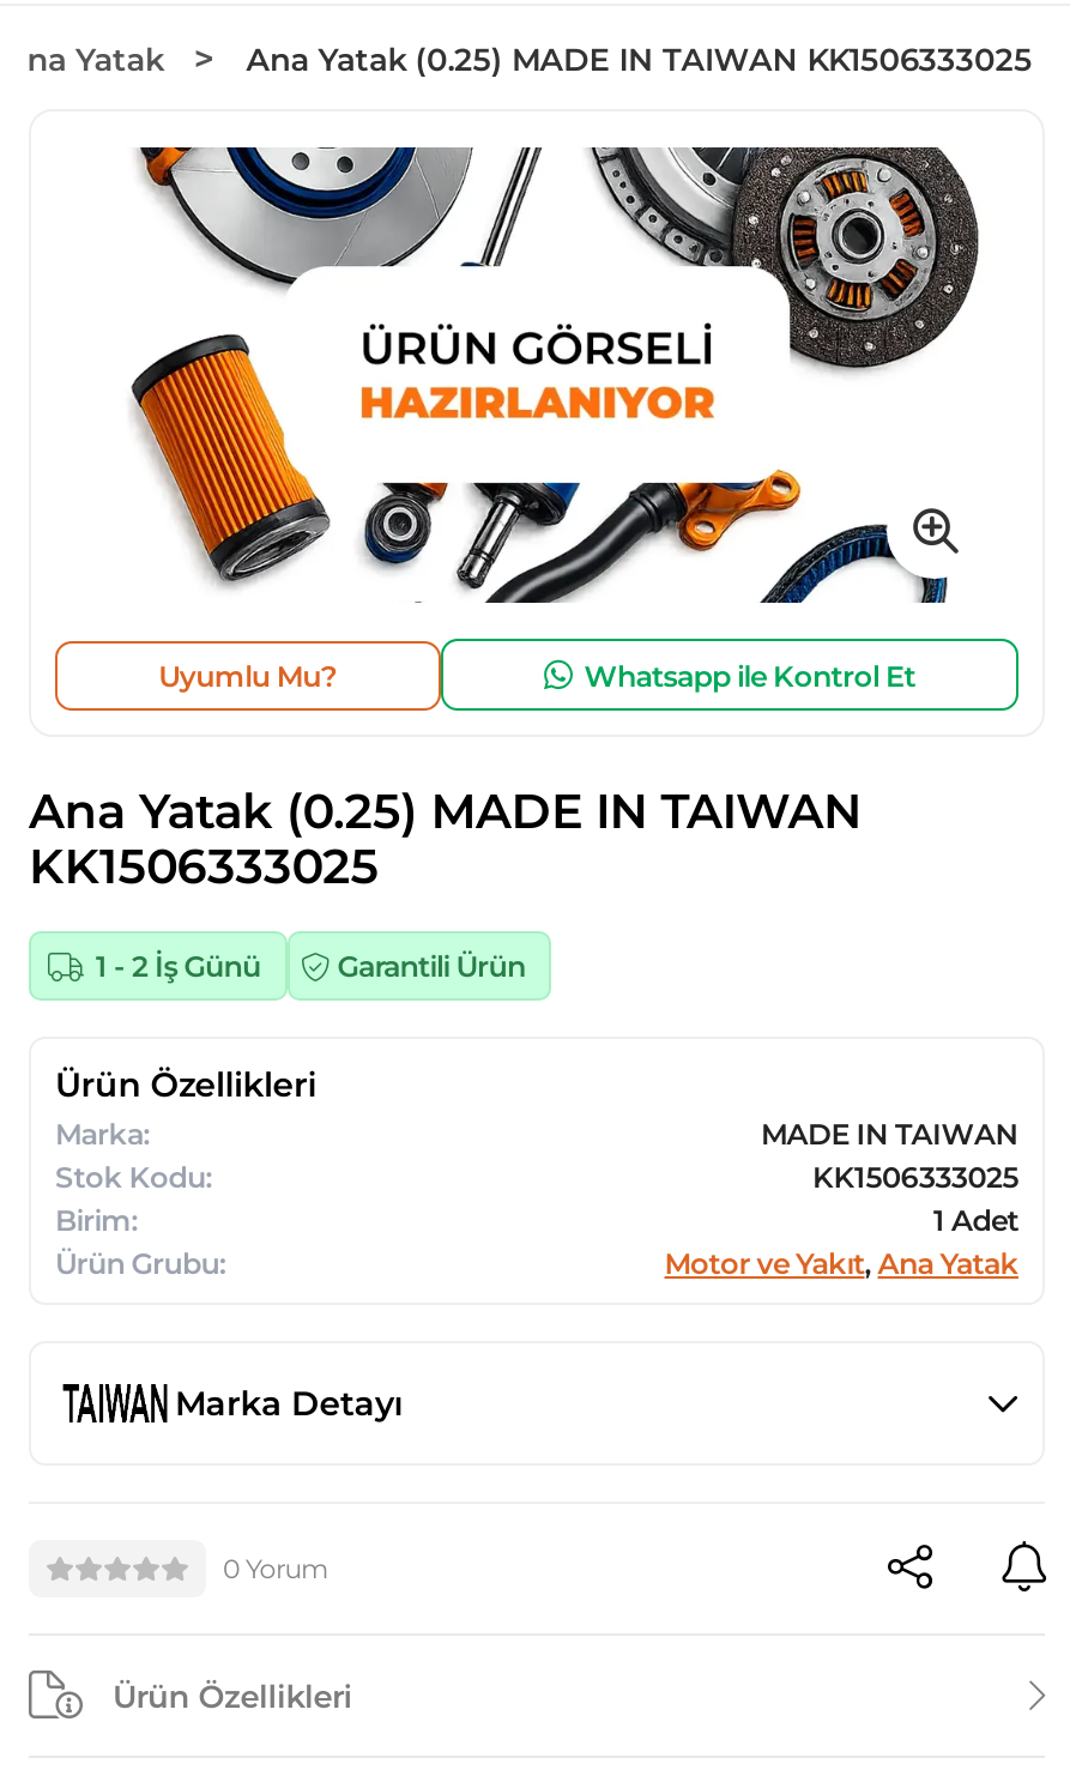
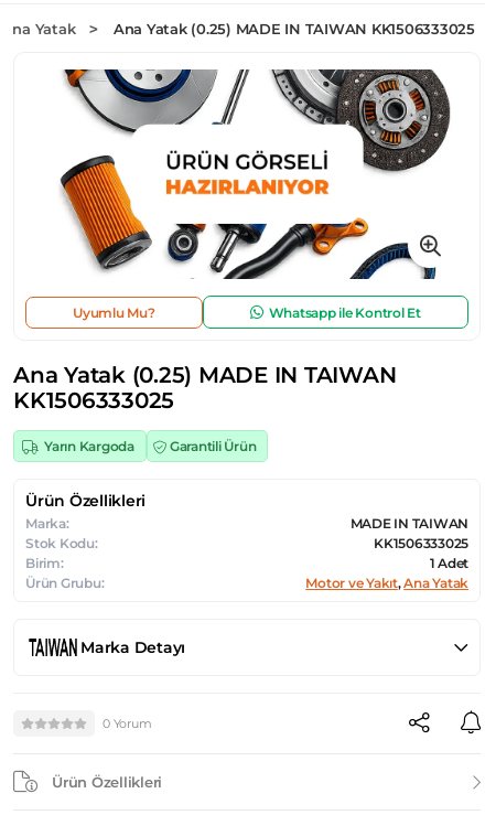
- 1 - 2 İş Günü
+ Yarın Kargoda
